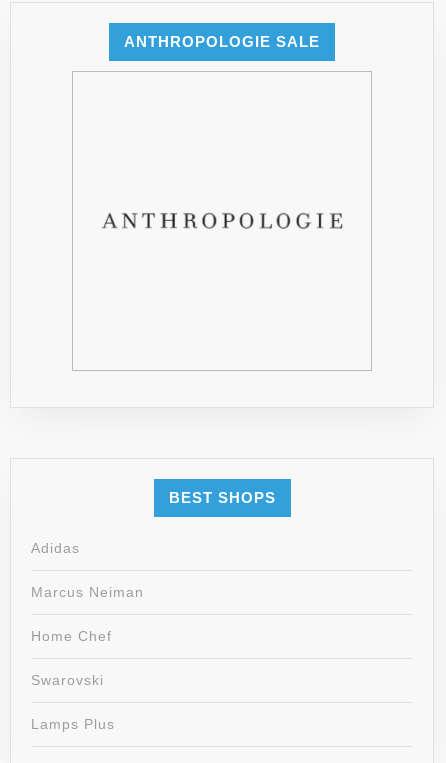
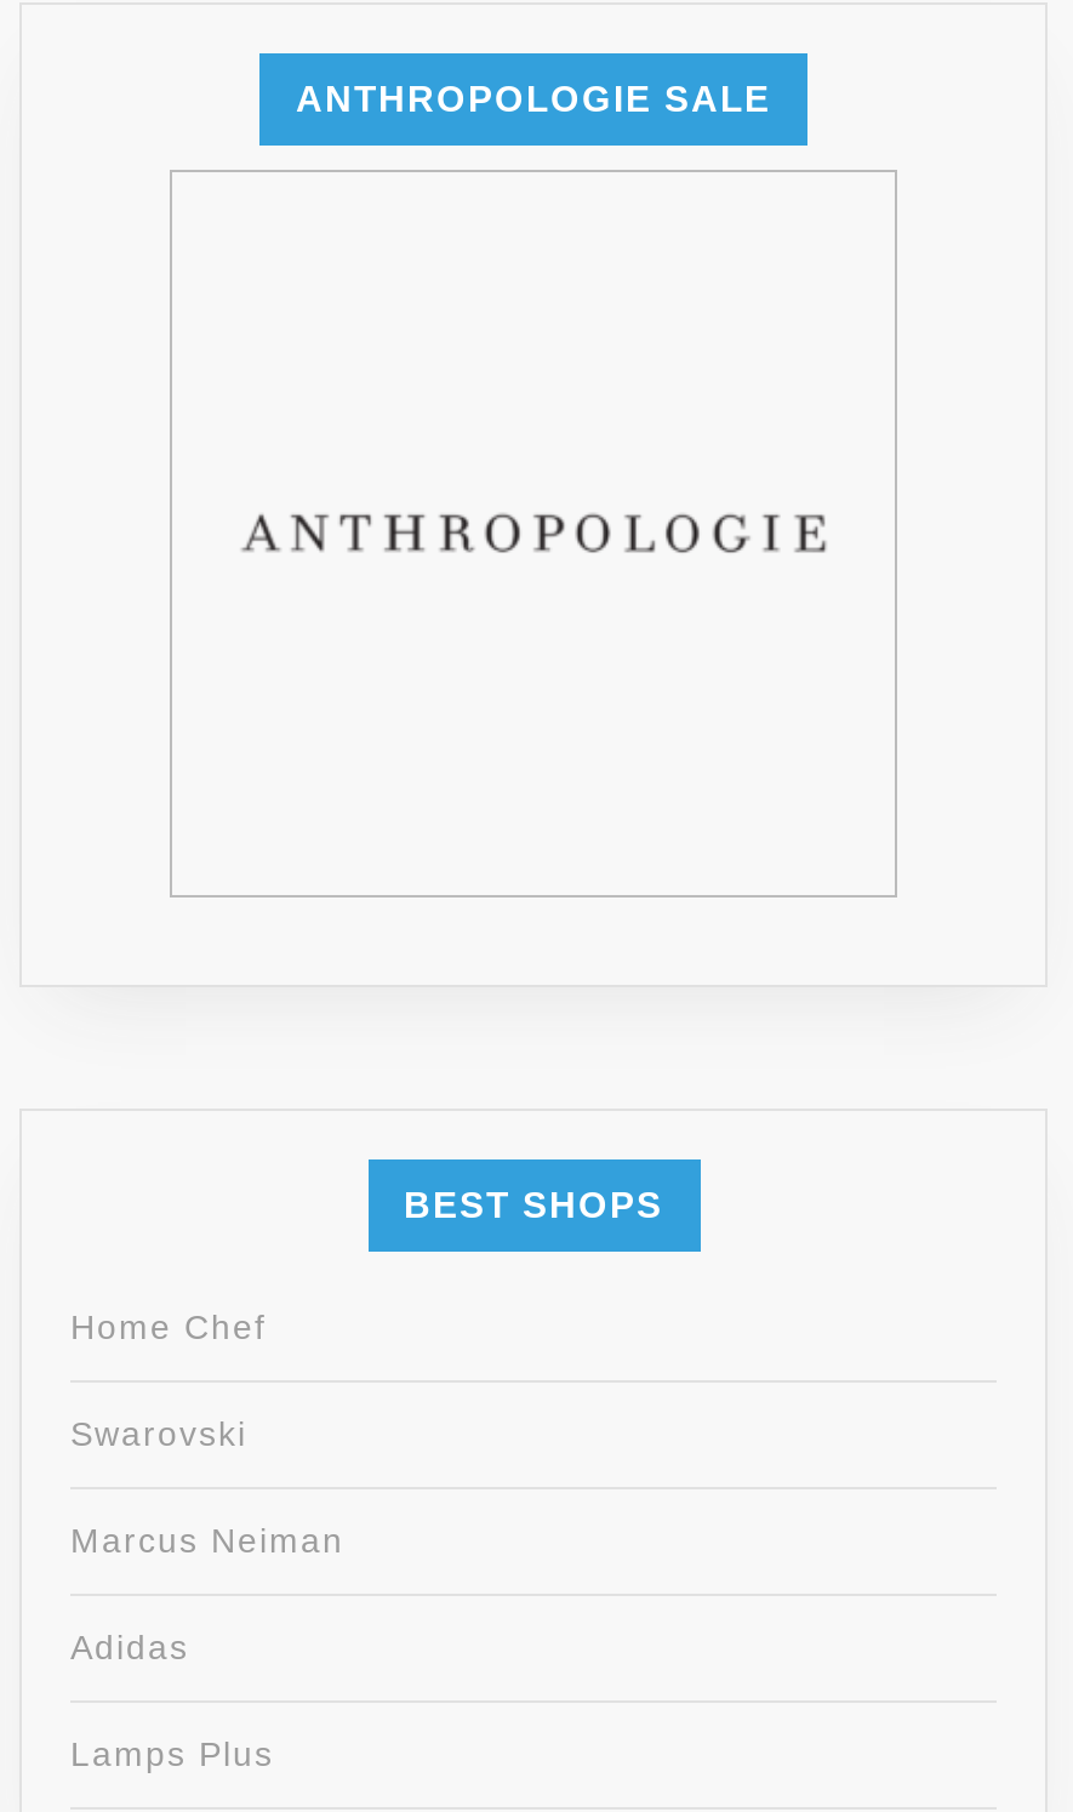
moved down: Adidas | Marcus Neiman

moved up: Home Chef | Swarovski
